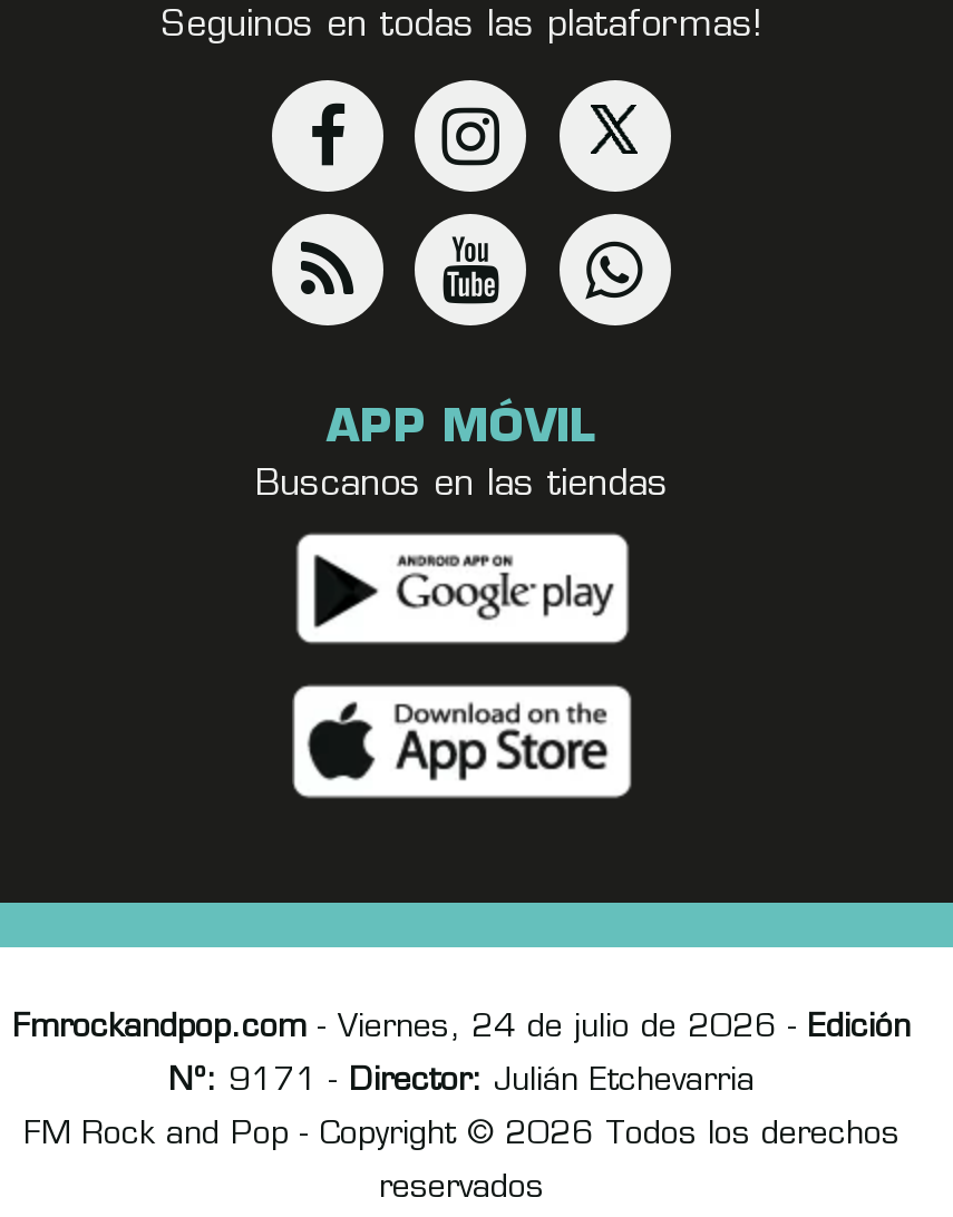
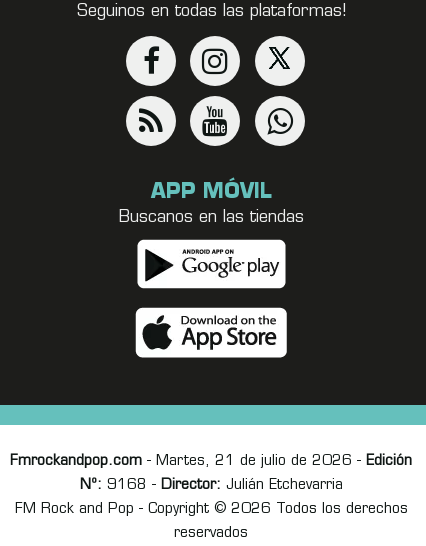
- Fmrockandpop.com - Viernes, 24 de julio de 2026 - Edición
+ Fmrockandpop.com - Martes, 21 de julio de 2026 - Edición

- Nº: 9171 - Director: Julián Etchevarria
+ Nº: 9168 - Director: Julián Etchevarria
